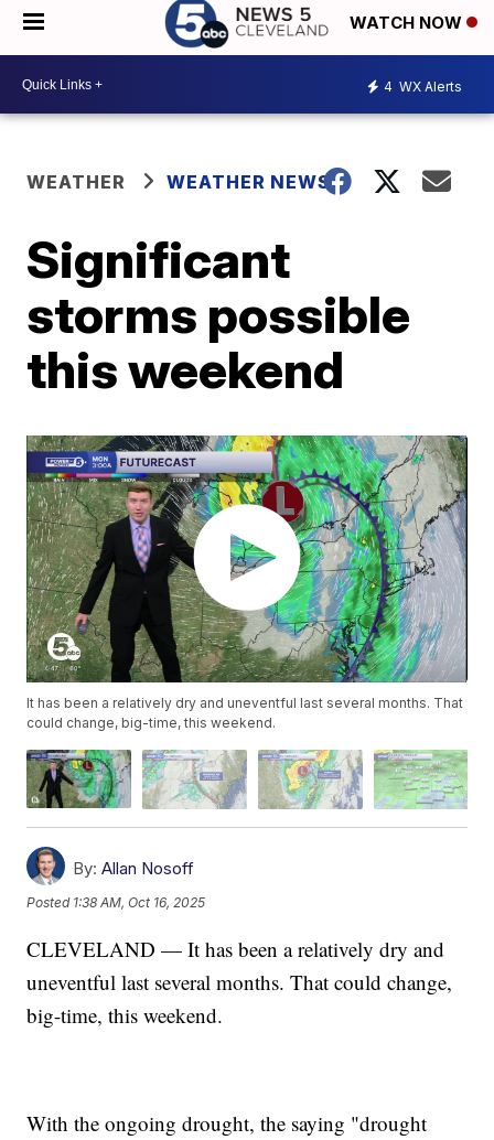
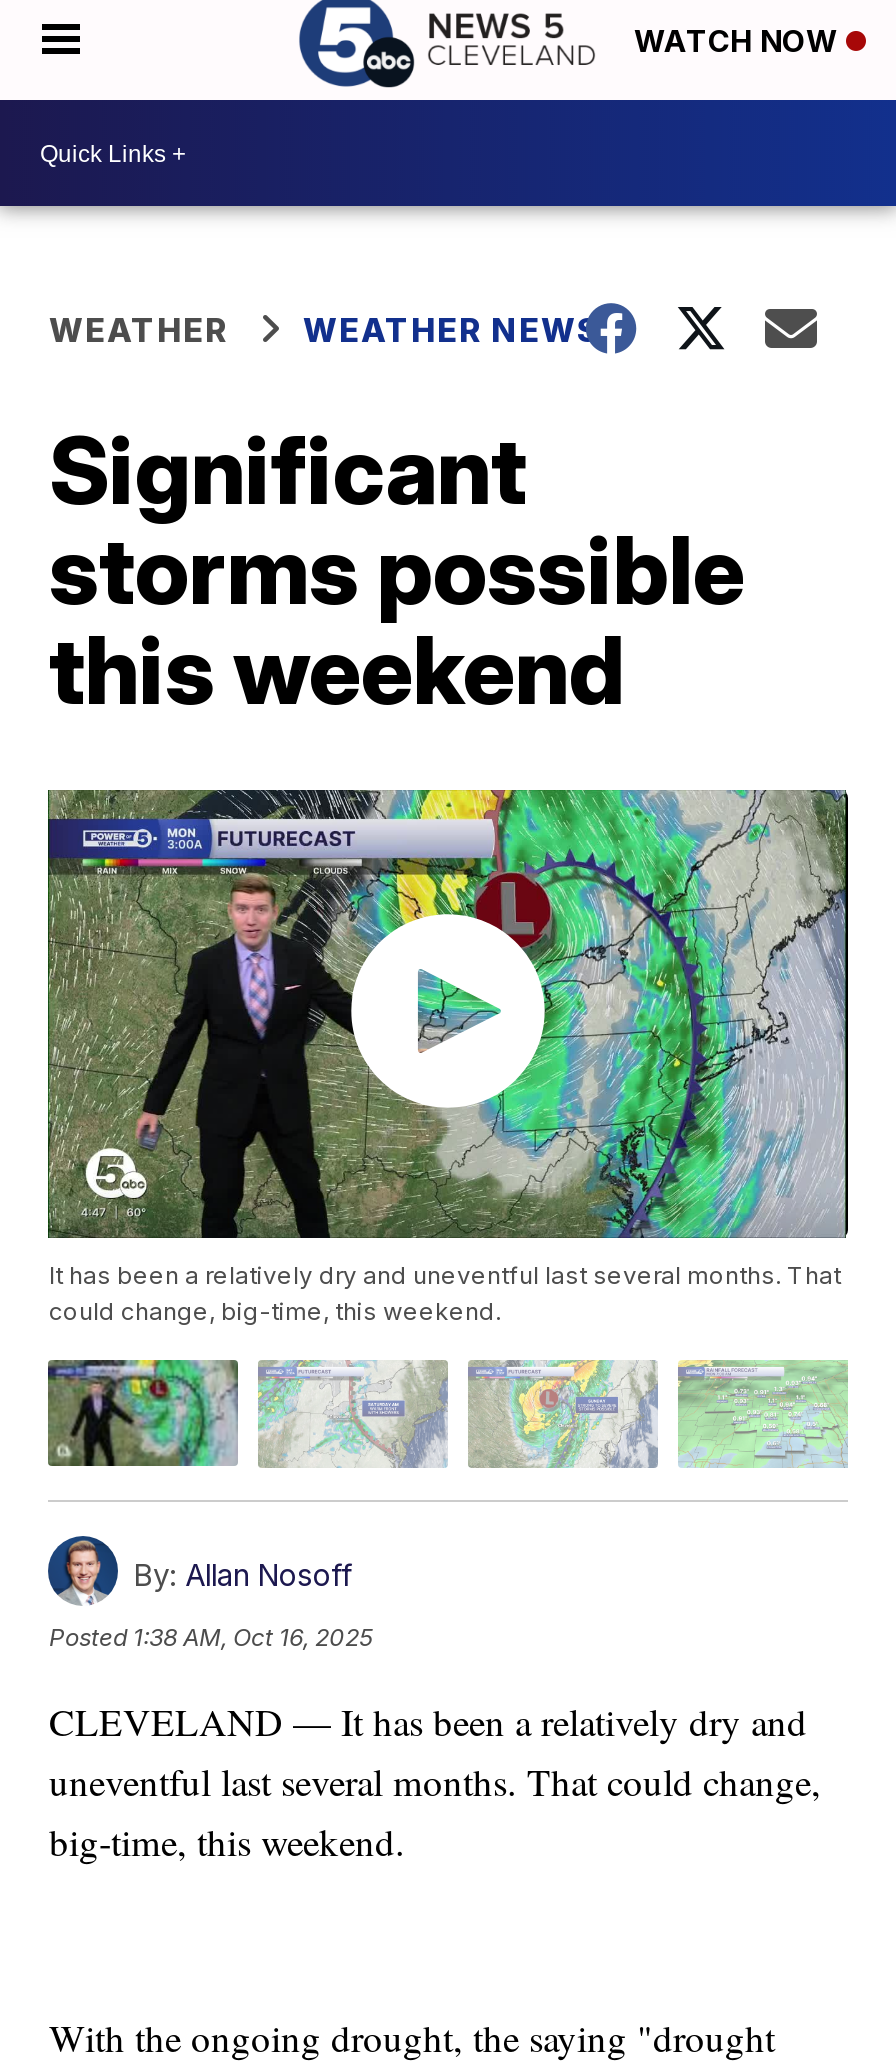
- 4 WX Alerts
